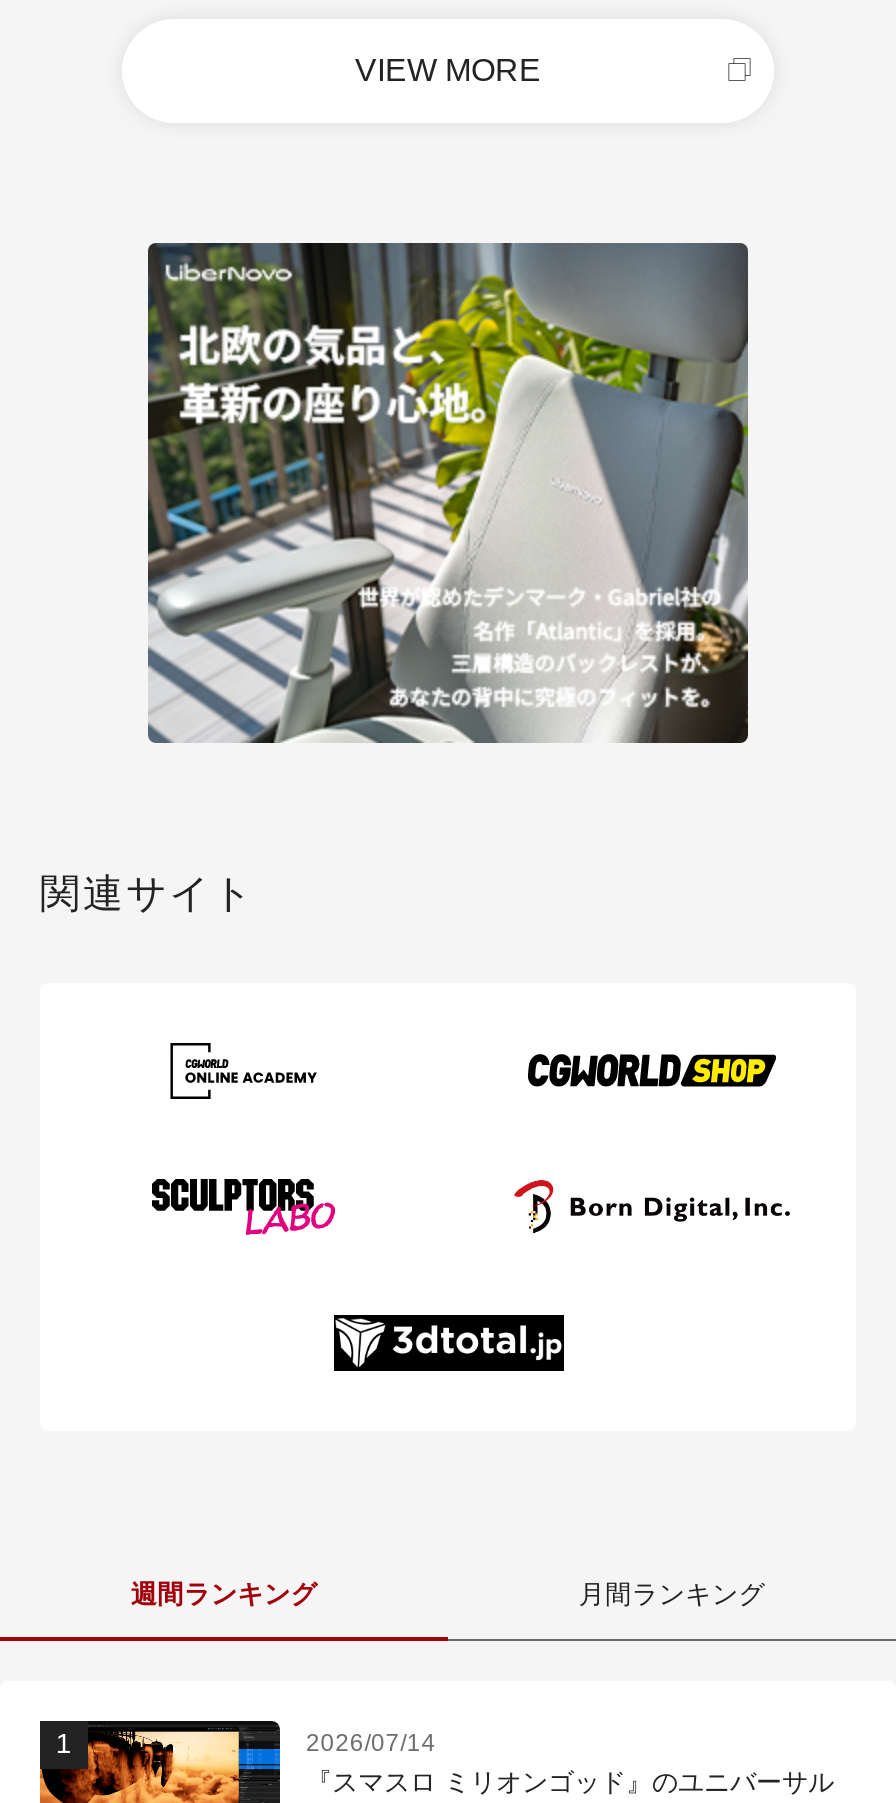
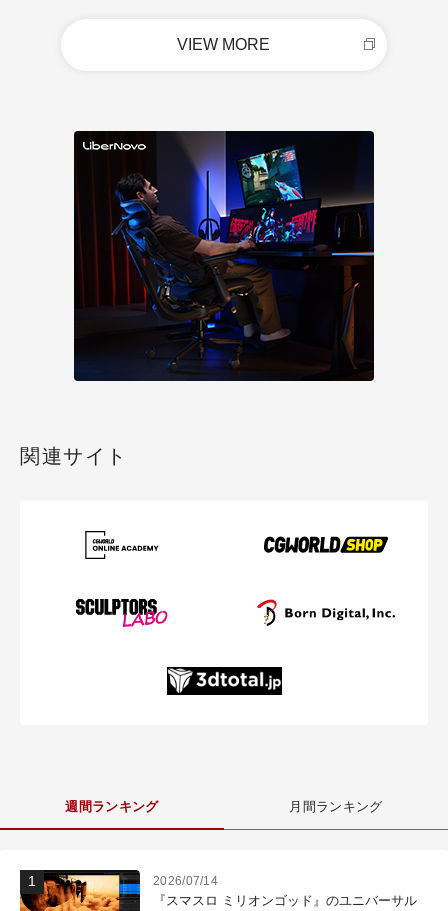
- [image]
+ [image]
